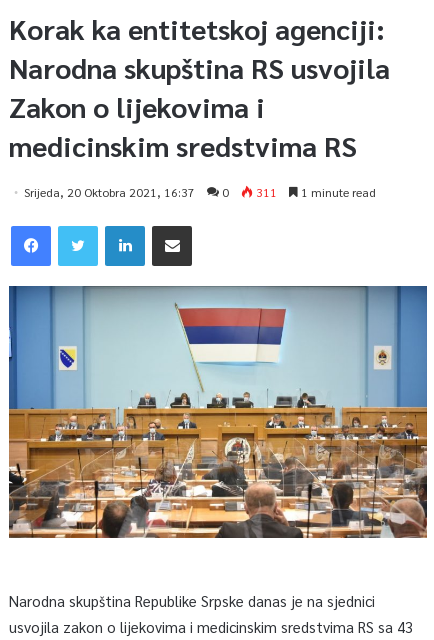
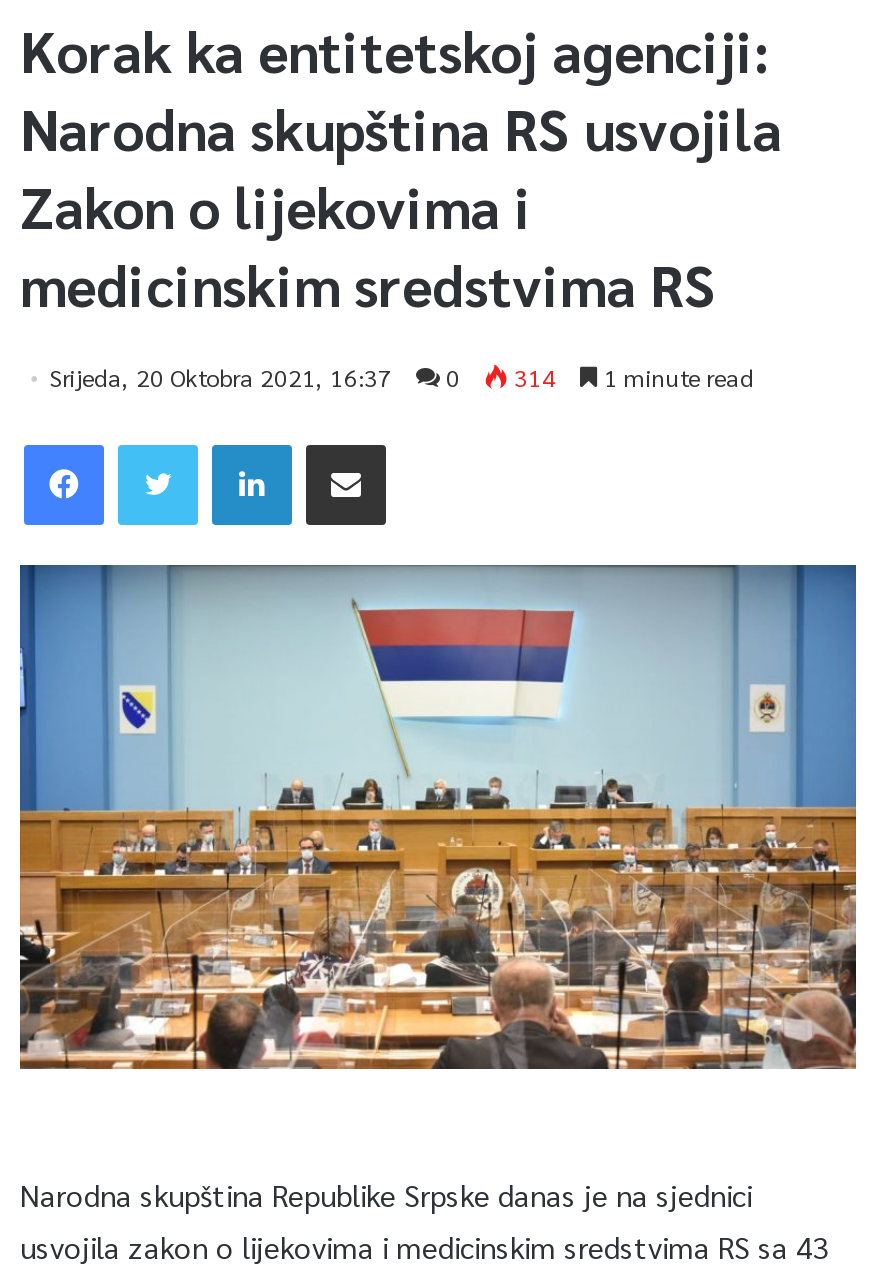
- Srijeda, 20 Oktobra 2021, 16:37 0 311 1 minute read
+ Srijeda, 20 Oktobra 2021, 16:37 0 314 1 minute read
